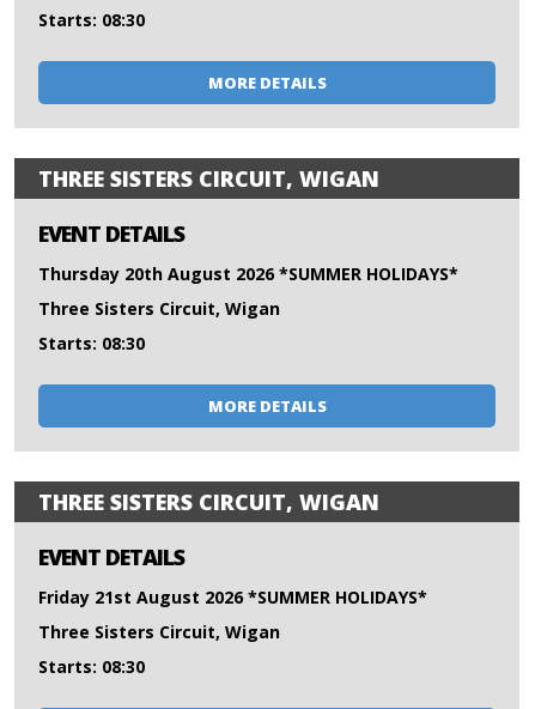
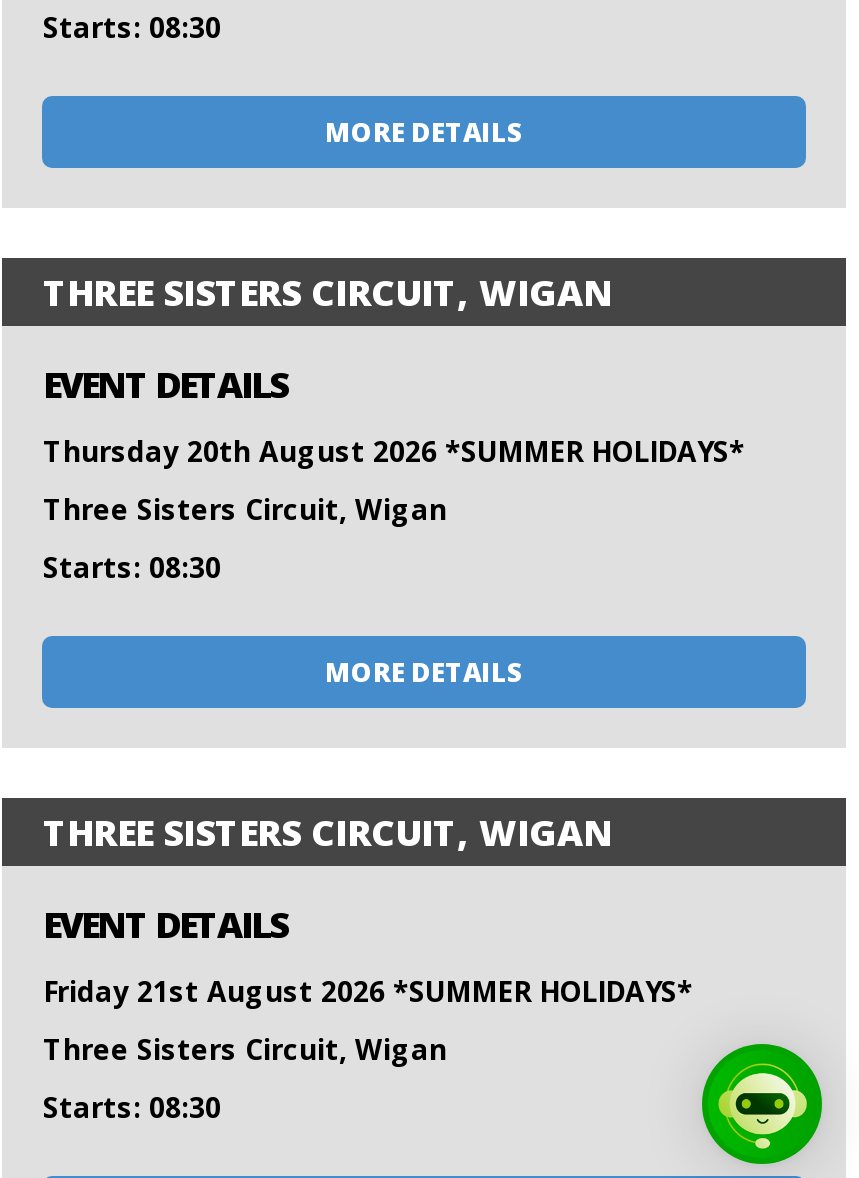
+ [image]
